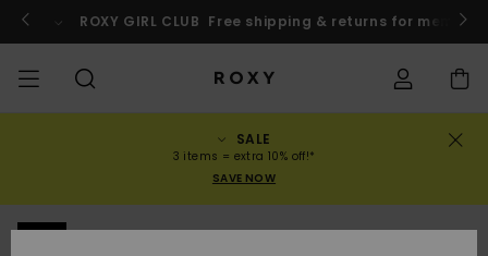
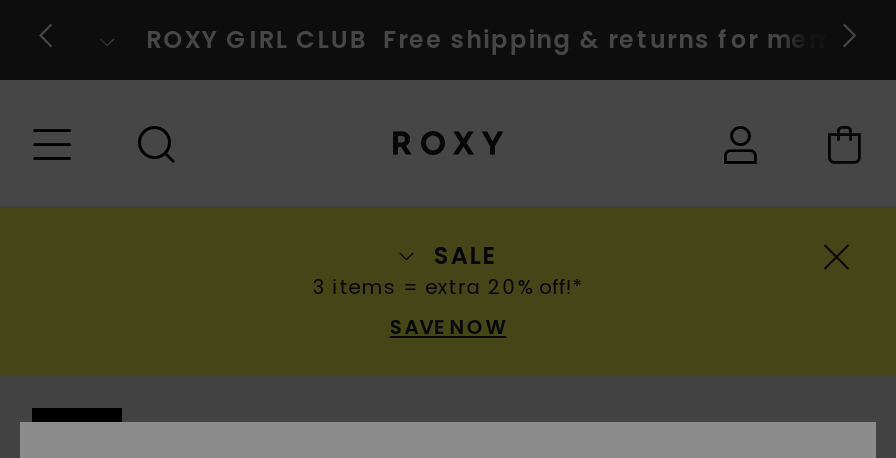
- 3 items = extra 10% off!*
+ 3 items = extra 20% off!*
